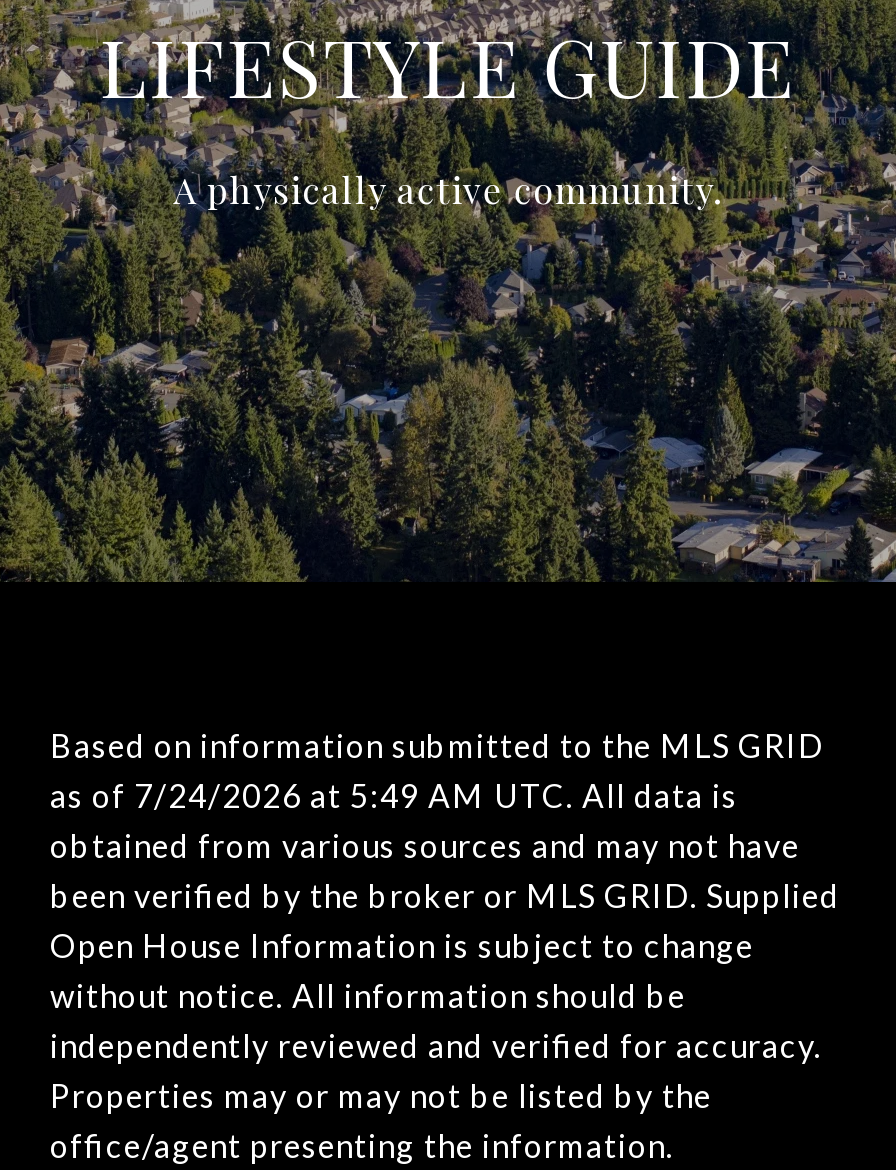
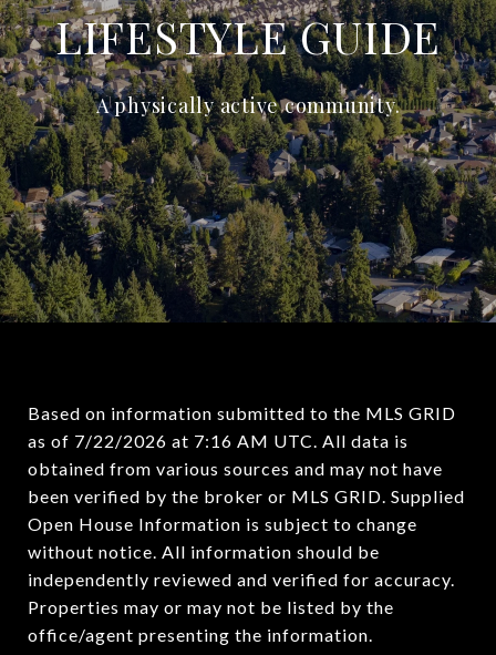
- as of 7/24/2026 at 5:49 AM UTC. All data is
+ as of 7/22/2026 at 7:16 AM UTC. All data is
